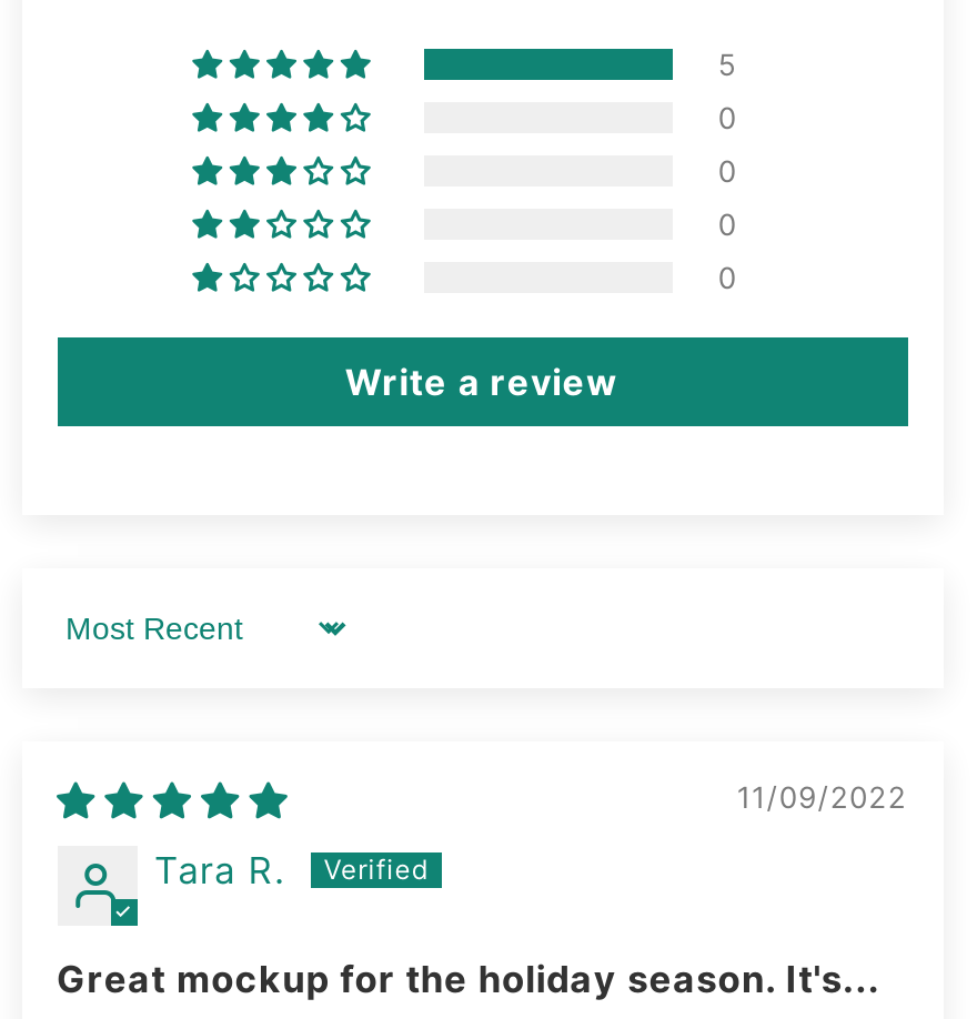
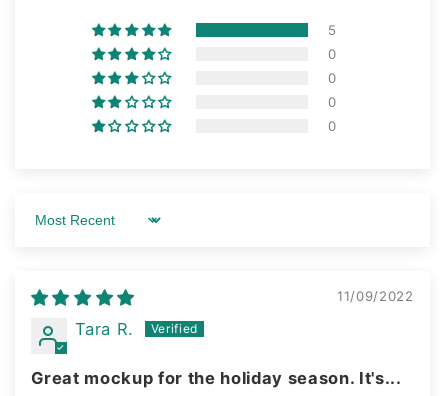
- Write a review
